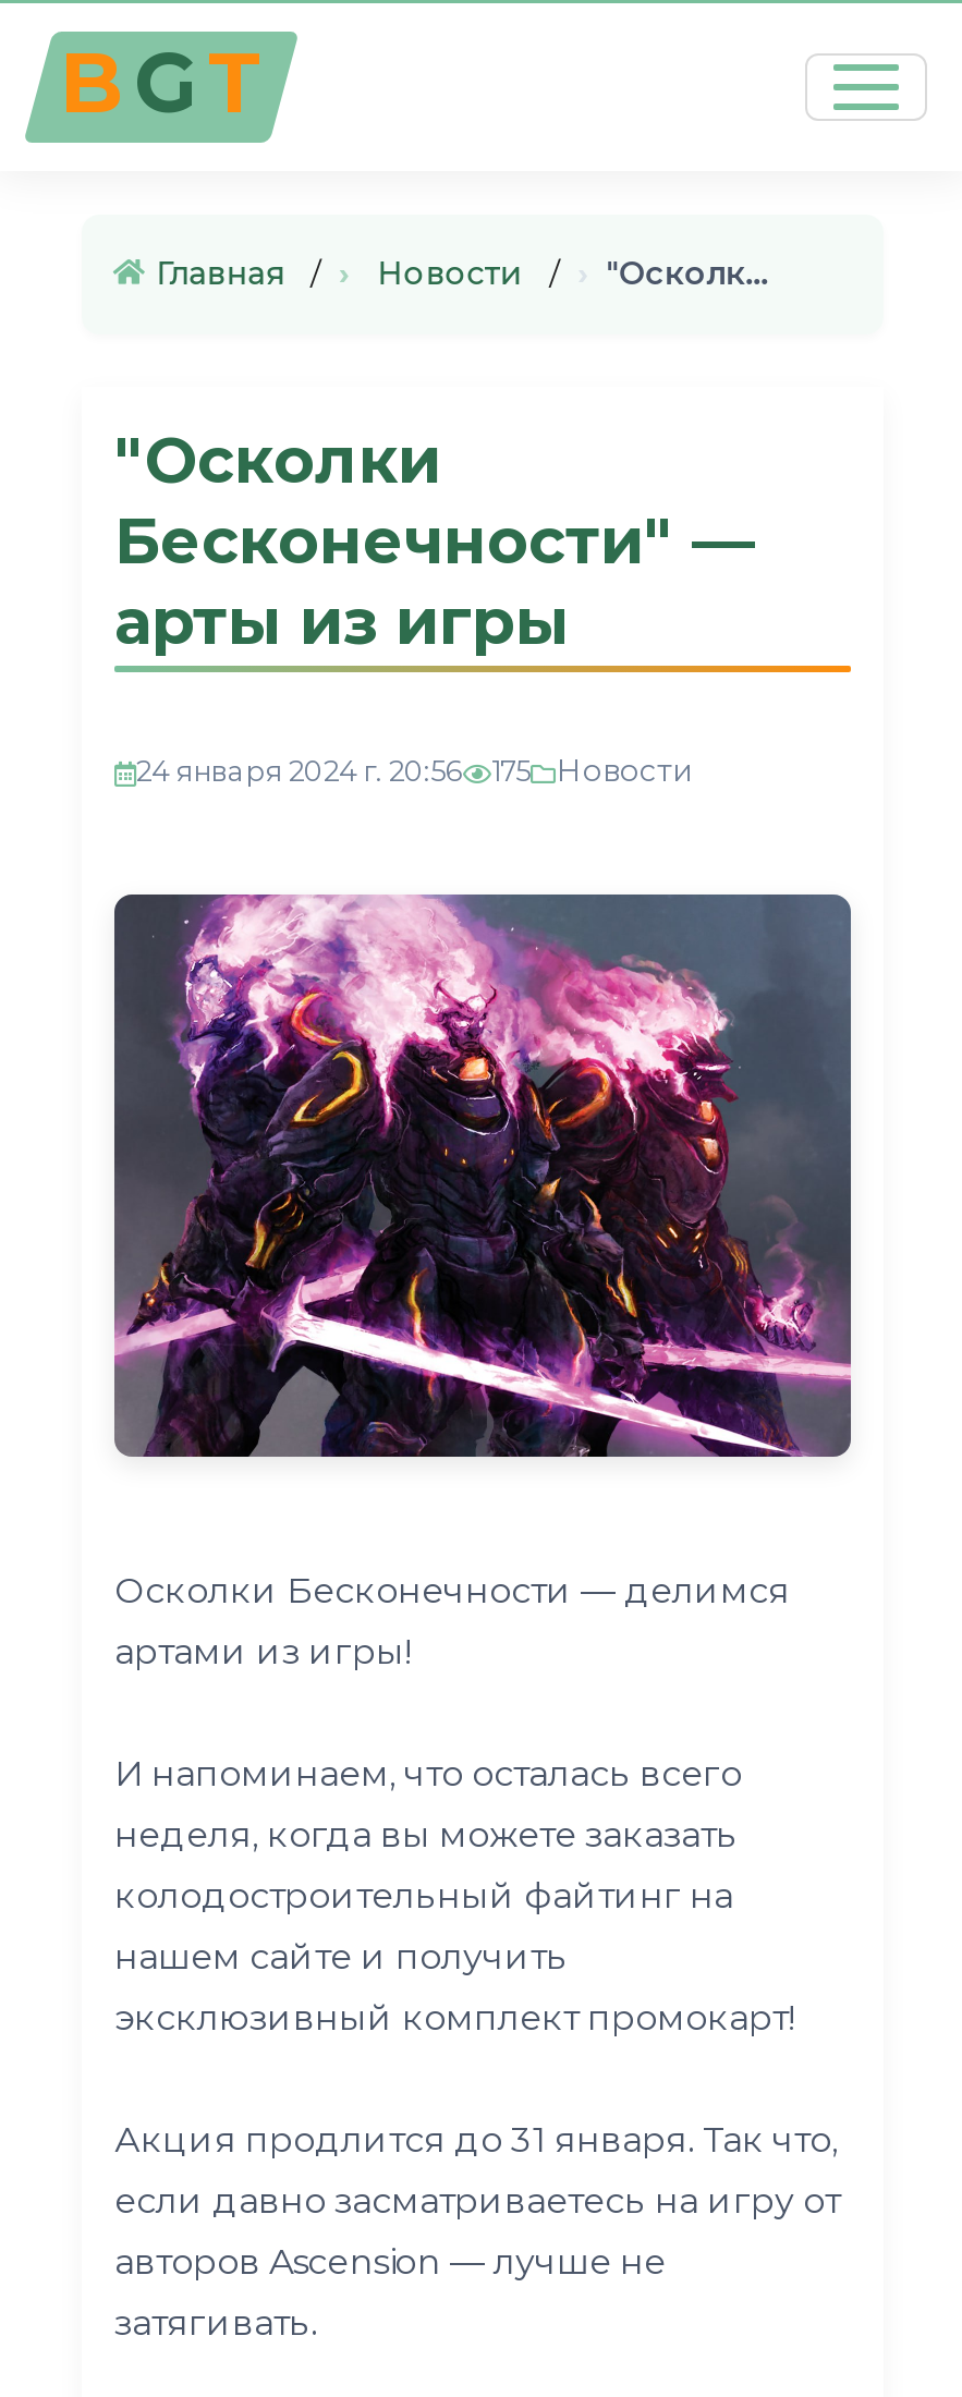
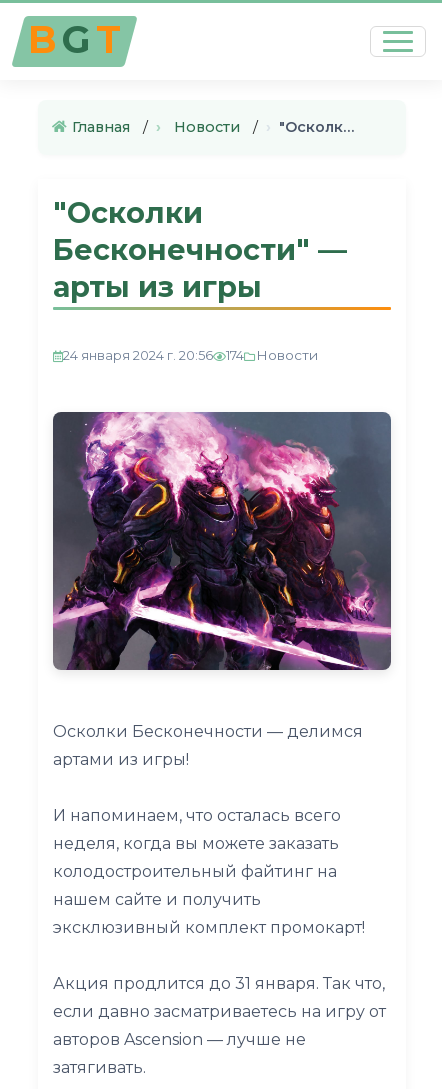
- 175
+ 174
